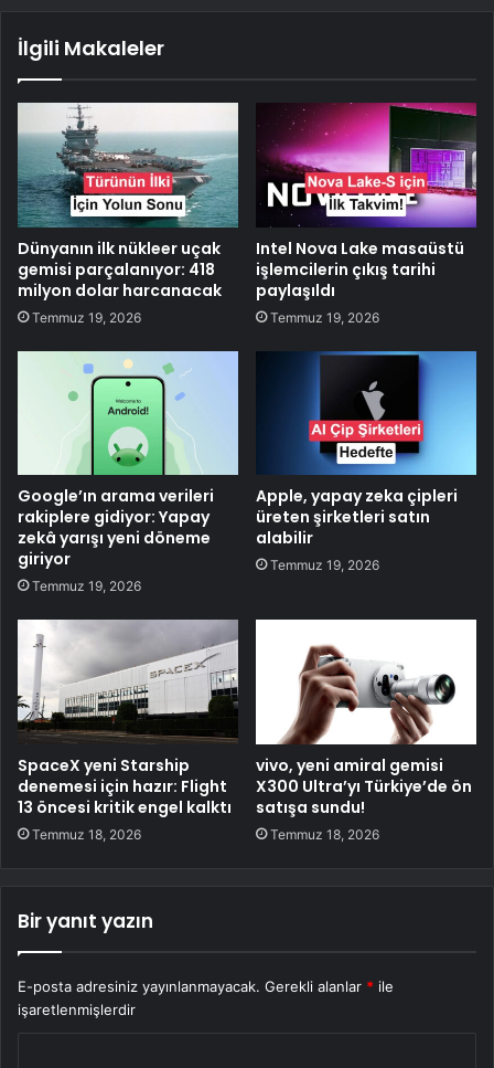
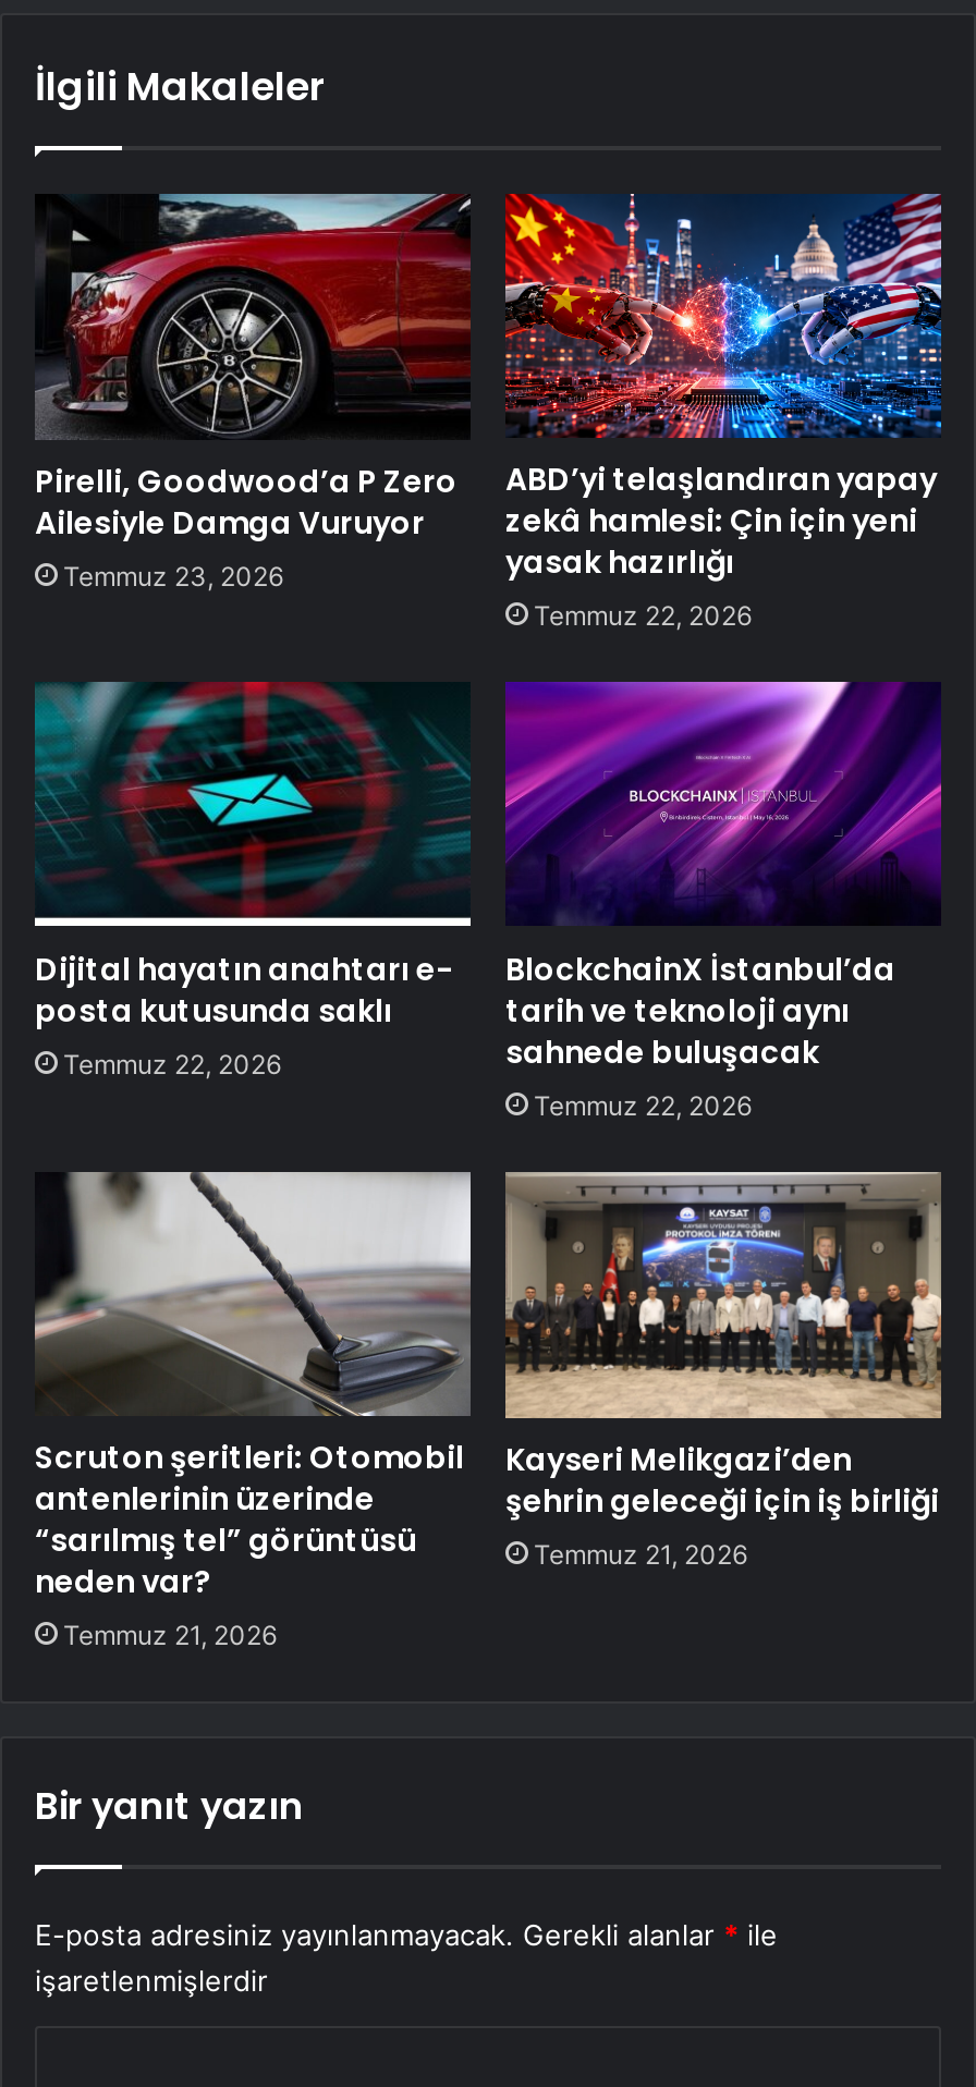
- [image]
- Dünyanın ilk nükleer uçak
- gemisi parçalanıyor: 418
- milyon dolar harcanacak
- Temmuz 19, 2026
+ [image]
+ Pirelli, Goodwood’a P Zero
+ Ailesiyle Damga Vuruyor
+ Temmuz 23, 2026

- [image]
- Intel Nova Lake masaüstü
- işlemcilerin çıkış tarihi
- paylaşıldı
- Temmuz 19, 2026
+ [image]
+ ABD’yi telaşlandıran yapay
+ zekâ hamlesi: Çin için yeni
+ yasak hazırlığı
+ Temmuz 22, 2026

- [image]
- Google’ın arama verileri
- rakiplere gidiyor: Yapay
- zekâ yarışı yeni döneme
- giriyor
- Temmuz 19, 2026
+ [image]
+ Dijital hayatın anahtarı e-
+ posta kutusunda saklı
+ Temmuz 22, 2026

- [image]
- Apple, yapay zeka çipleri
- üreten şirketleri satın
- alabilir
- Temmuz 19, 2026
+ [image]
+ BlockchainX İstanbul’da
+ tarih ve teknoloji aynı
+ sahnede buluşacak
+ Temmuz 22, 2026

- [image]
- SpaceX yeni Starship
- denemesi için hazır: Flight
- 13 öncesi kritik engel kalktı
- Temmuz 18, 2026
+ [image]
+ Scruton şeritleri: Otomobil
+ antenlerinin üzerinde
+ “sarılmış tel” görüntüsü
+ neden var?
+ Temmuz 21, 2026

- [image]
- vivo, yeni amiral gemisi
- X300 Ultra’yı Türkiye’de ön
- satışa sundu!
- Temmuz 18, 2026
+ [image]
+ Kayseri Melikgazi’den
+ şehrin geleceği için iş birliği
+ Temmuz 21, 2026
